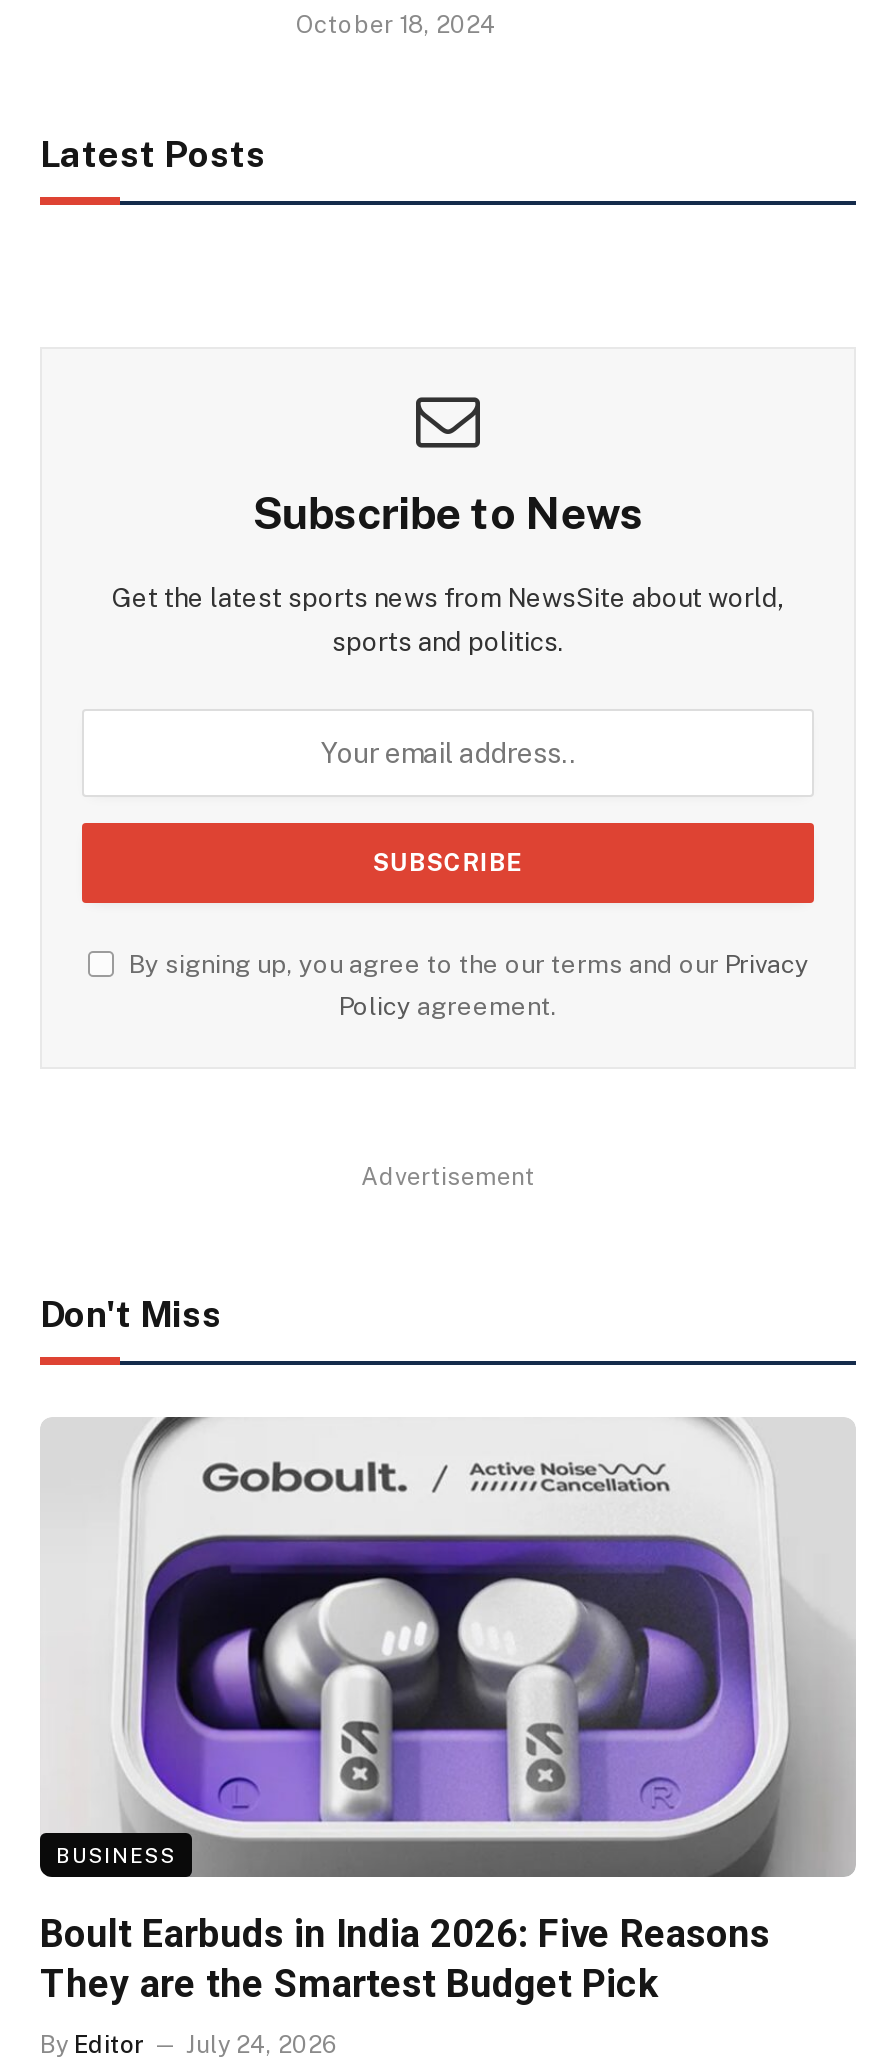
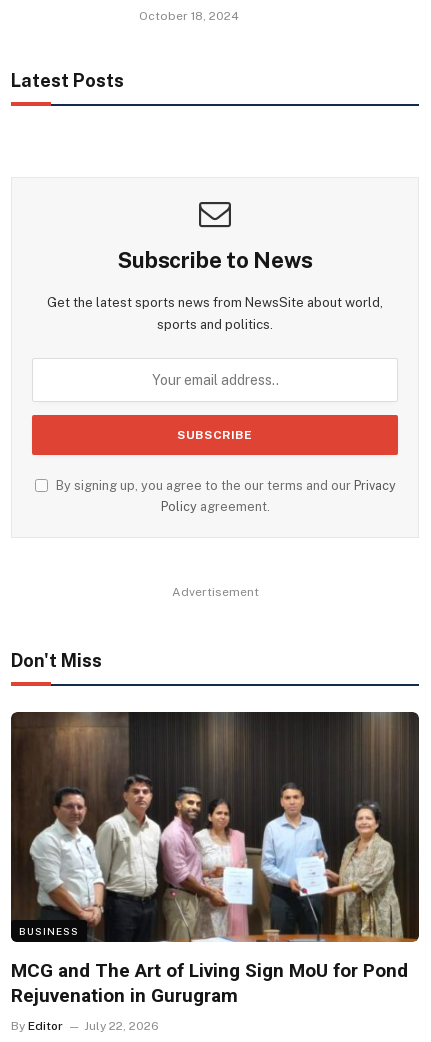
- [image]
- Boult Earbuds in India 2026: Five Reasons
- They are the Smartest Budget Pick
+ [image]
+ MCG and The Art of Living Sign MoU for Pond
+ Rejuvenation in Gurugram

- By Editor July 24, 2026
+ By Editor July 22, 2026
